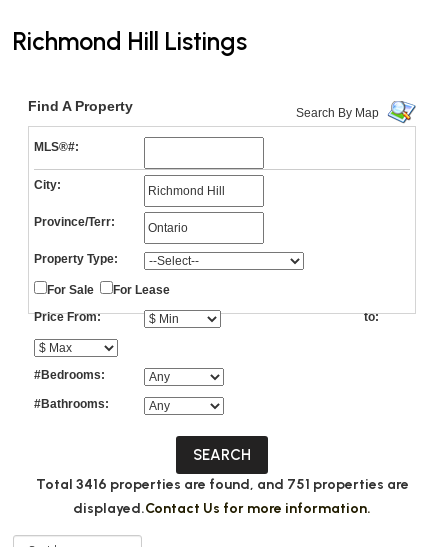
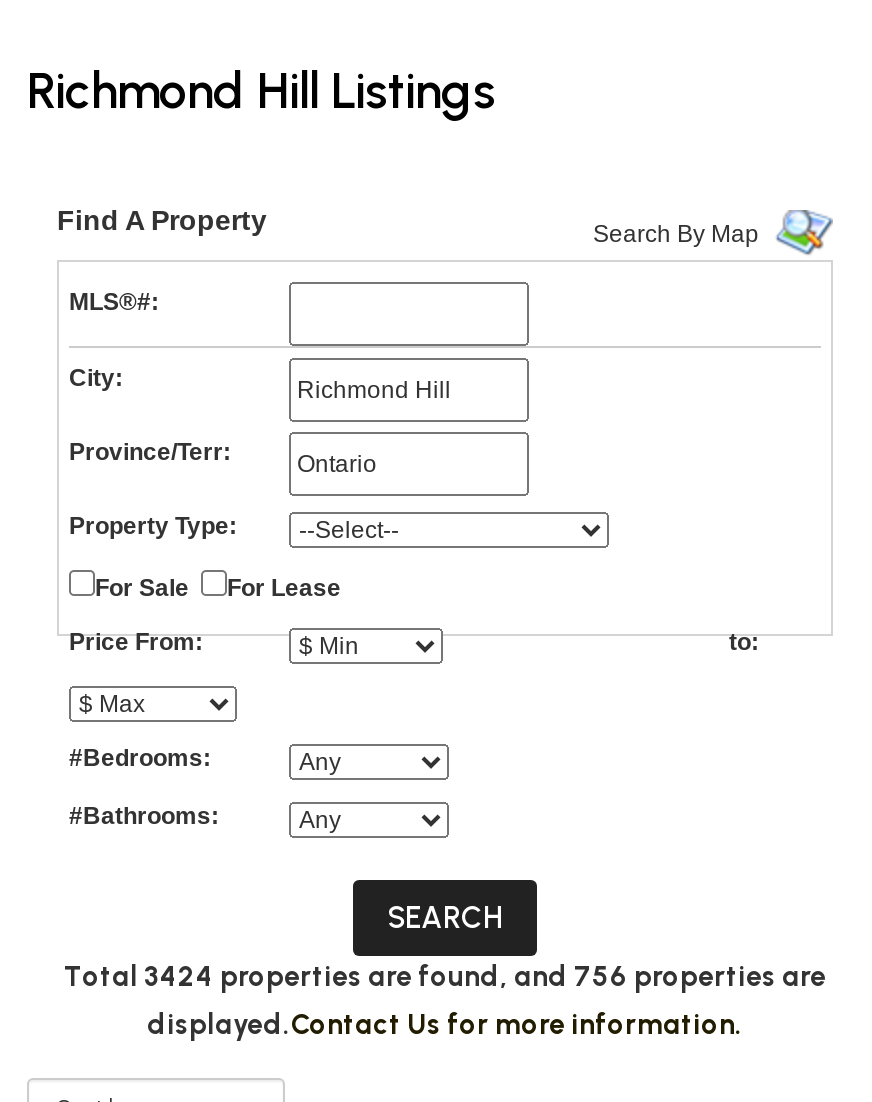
- Total 3416 properties are found, and 751 properties are
+ Total 3424 properties are found, and 756 properties are
